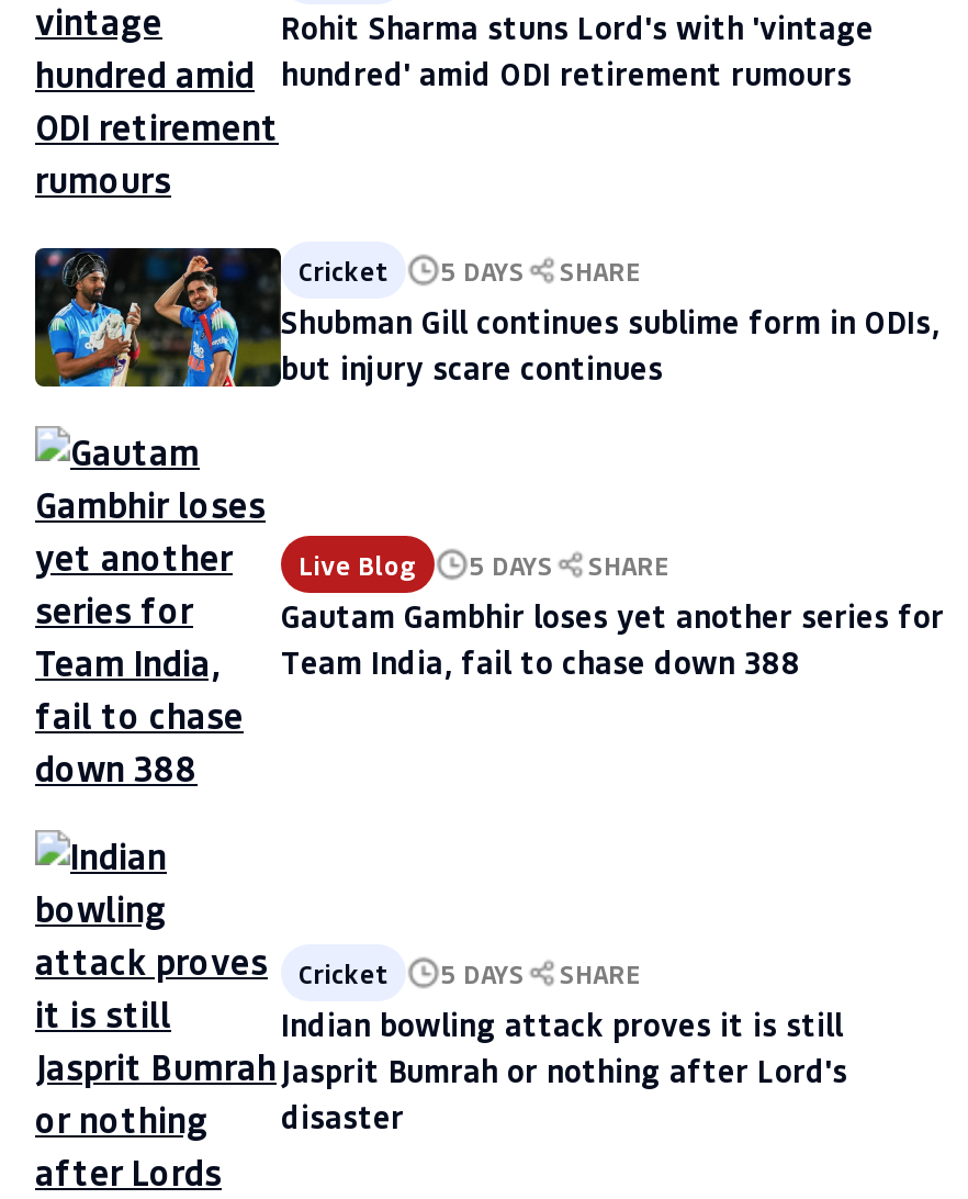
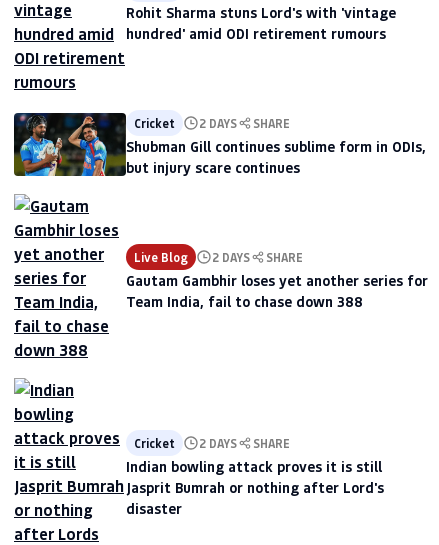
- Cricket 5 DAYS SHARE
+ Cricket 2 DAYS SHARE

- Live Blog 5 DAYS SHARE
+ Live Blog 2 DAYS SHARE

- Cricket 5 DAYS SHARE
+ Cricket 2 DAYS SHARE
